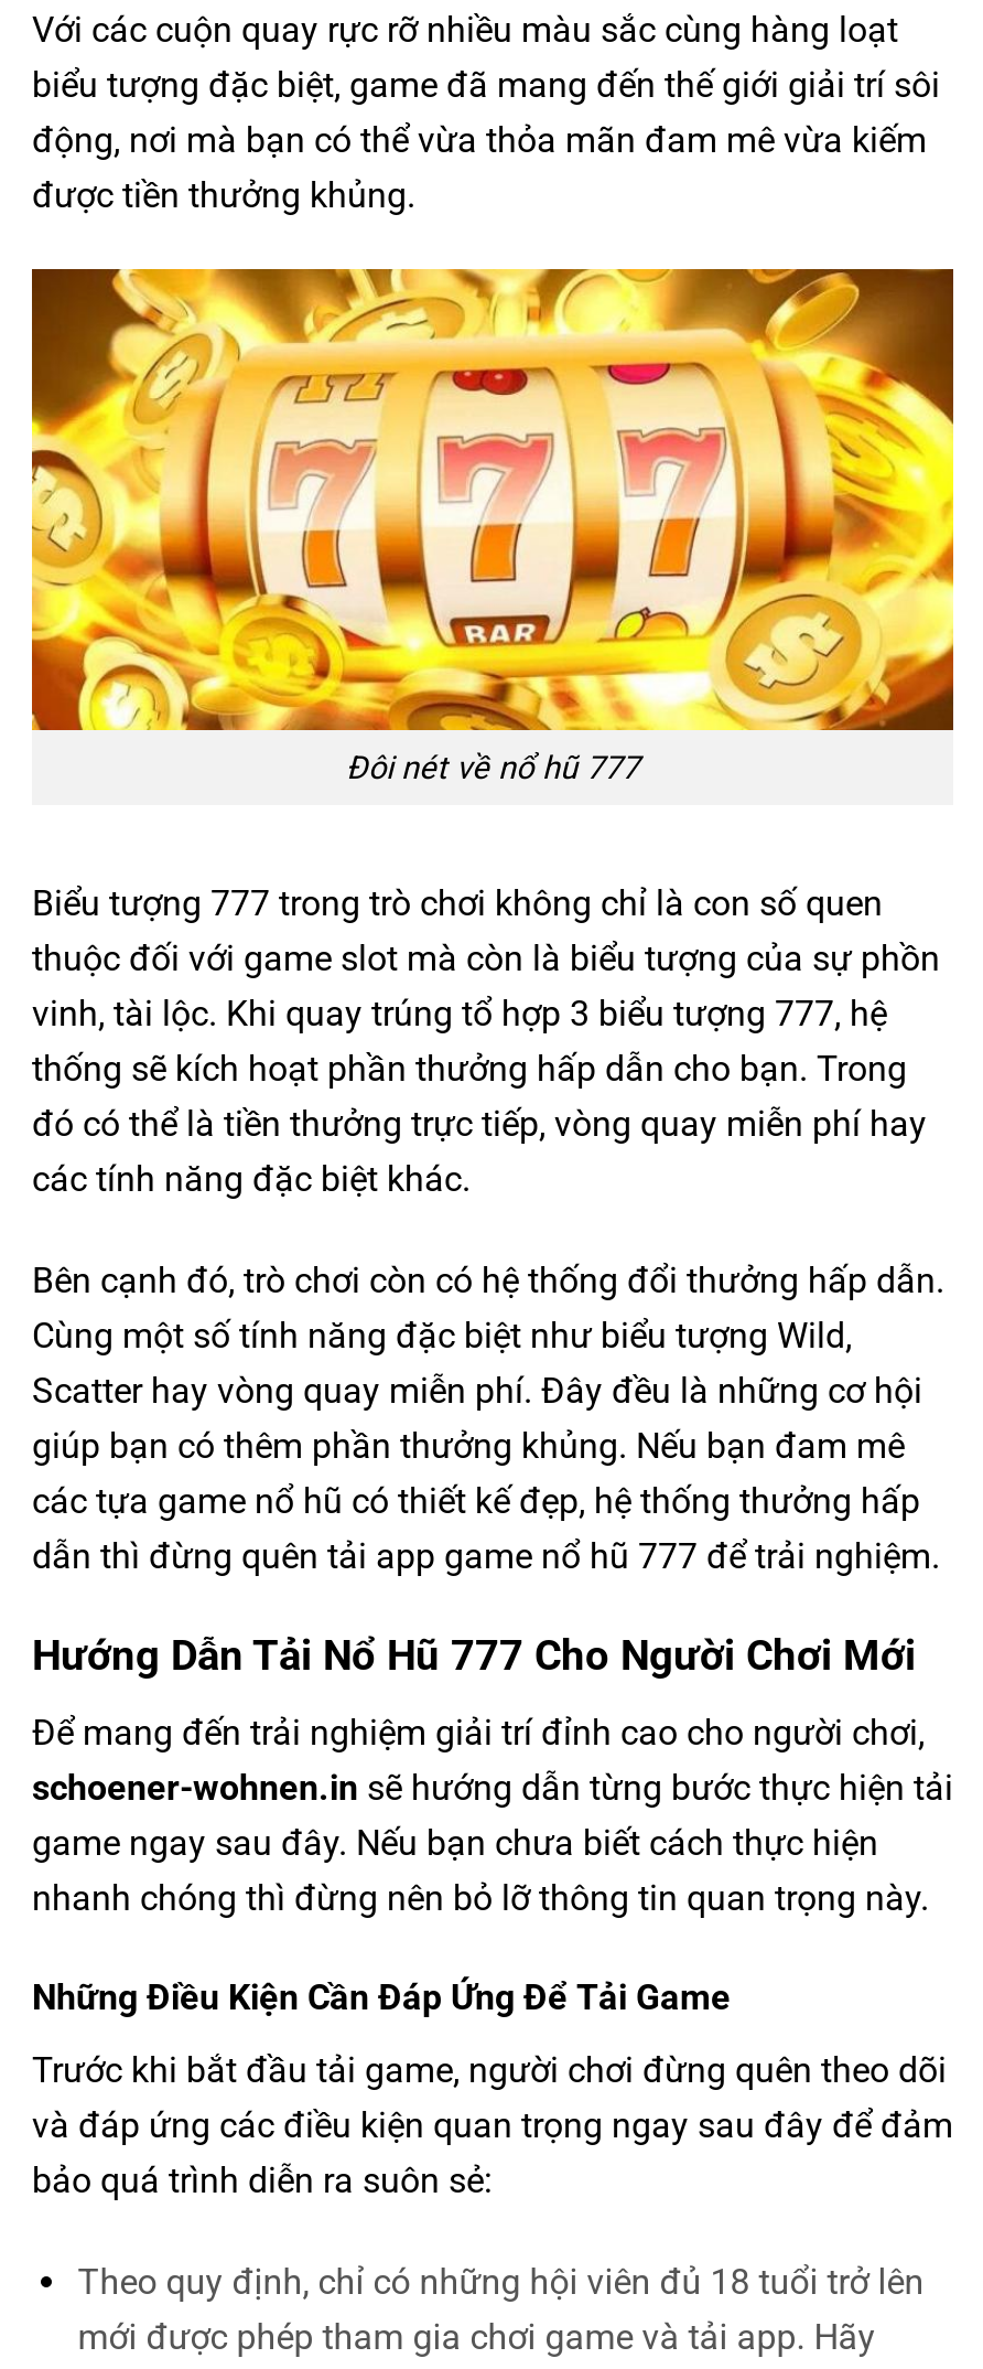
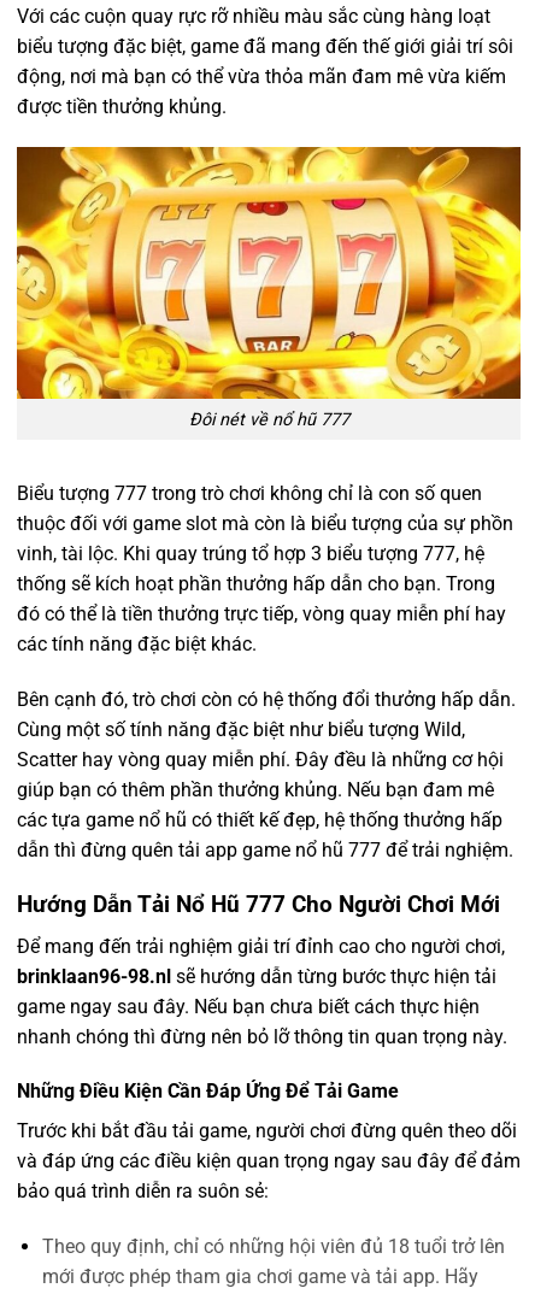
- schoener-wohnen.in sẽ hướng dẫn từng bước thực hiện tải
+ brinklaan96-98.nl sẽ hướng dẫn từng bước thực hiện tải
